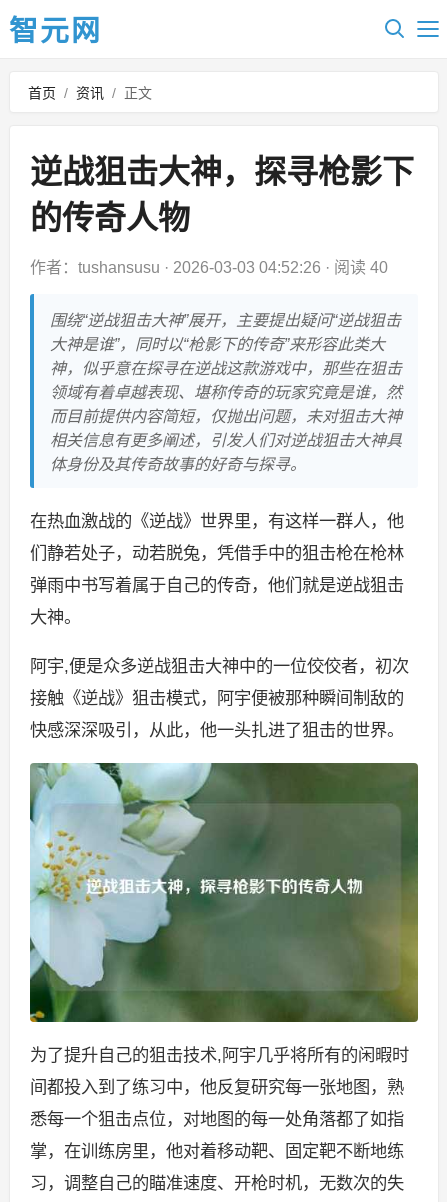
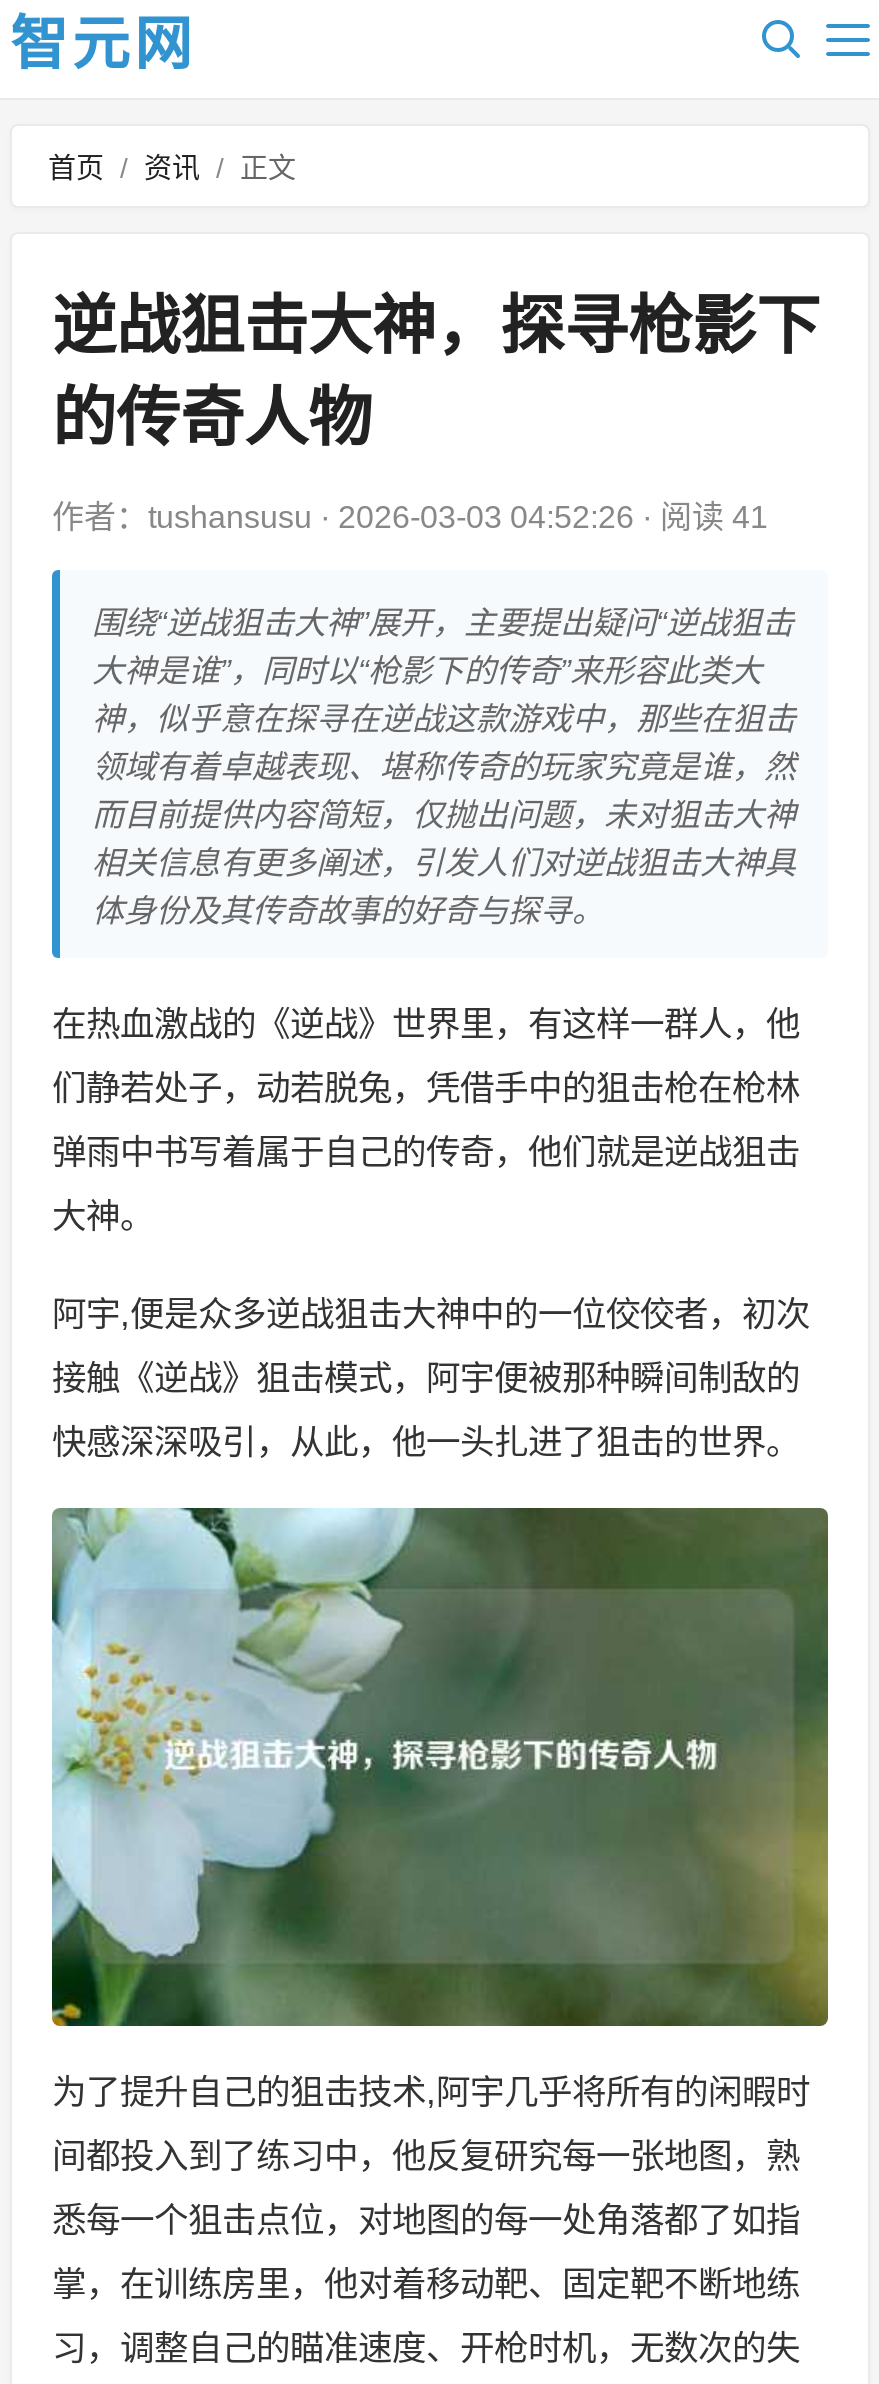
- 作者：tushansusu · 2026-03-03 04:52:26 ·阅读 40
+ 作者：tushansusu · 2026-03-03 04:52:26 ·阅读 41
